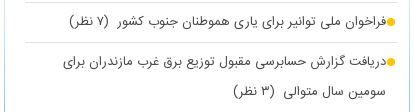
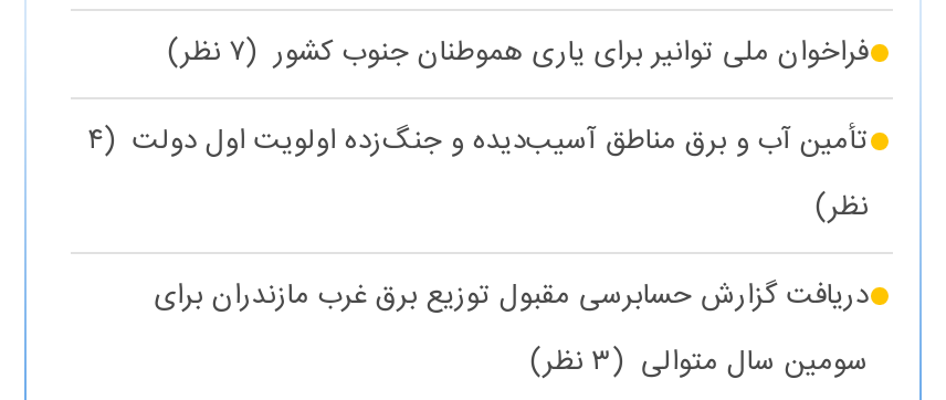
+ تأمین آب و برق مناطق آسیب‌دیده و جنگ‌زده اولویت اول دولت (۴
+ نظر)
